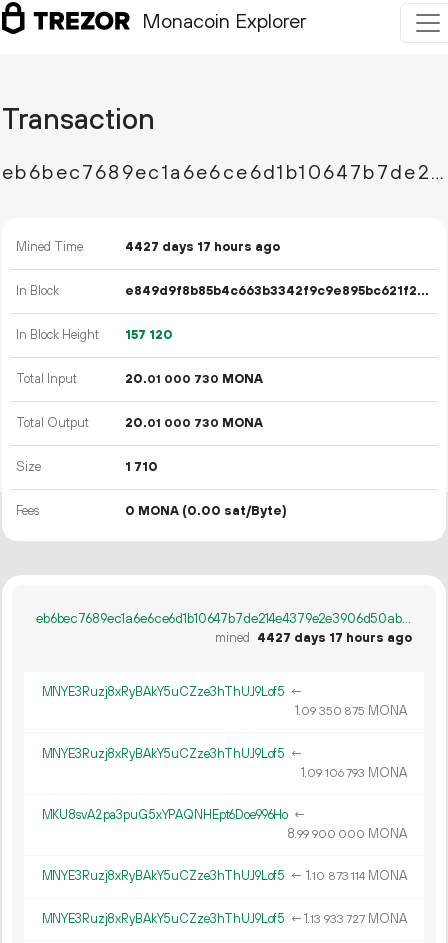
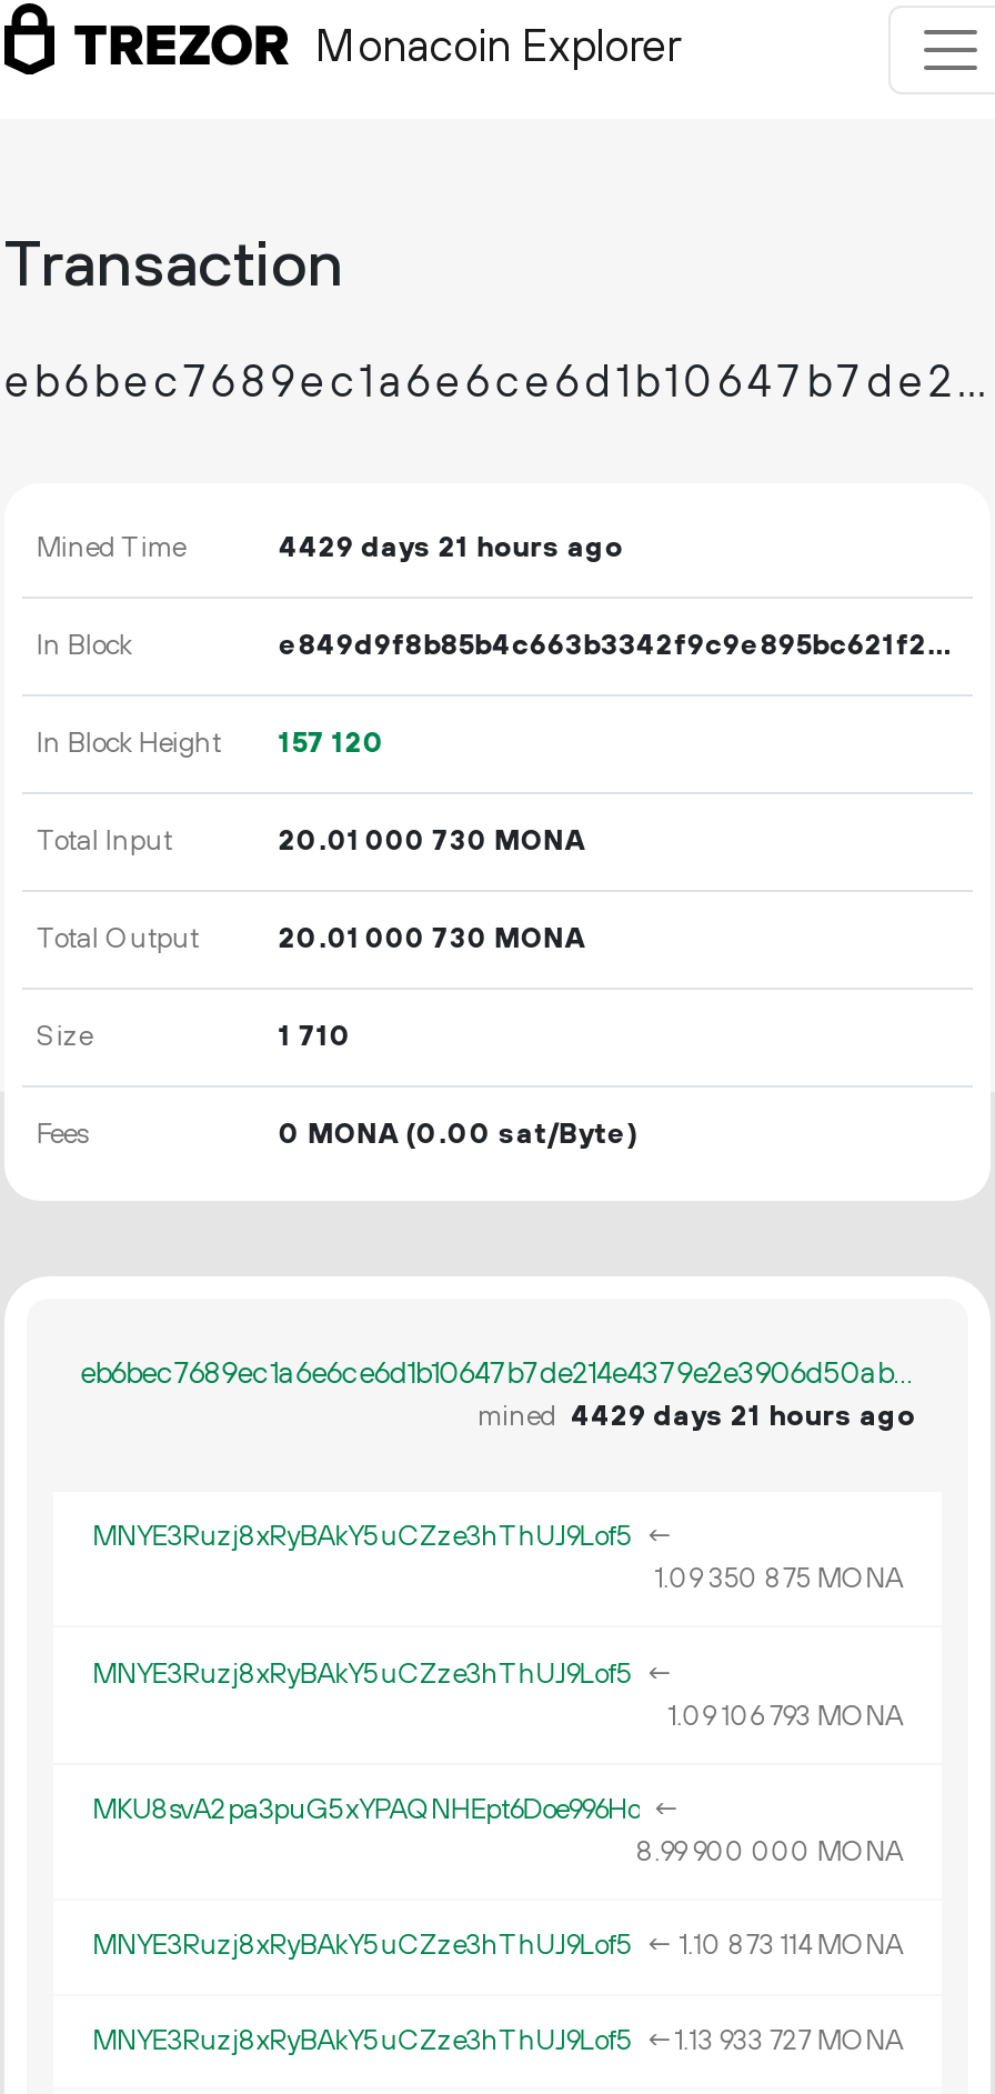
- 4427 days 17 hours ago
+ 4429 days 21 hours ago

- mined 4427 days 17 hours ago
+ mined 4429 days 21 hours ago
